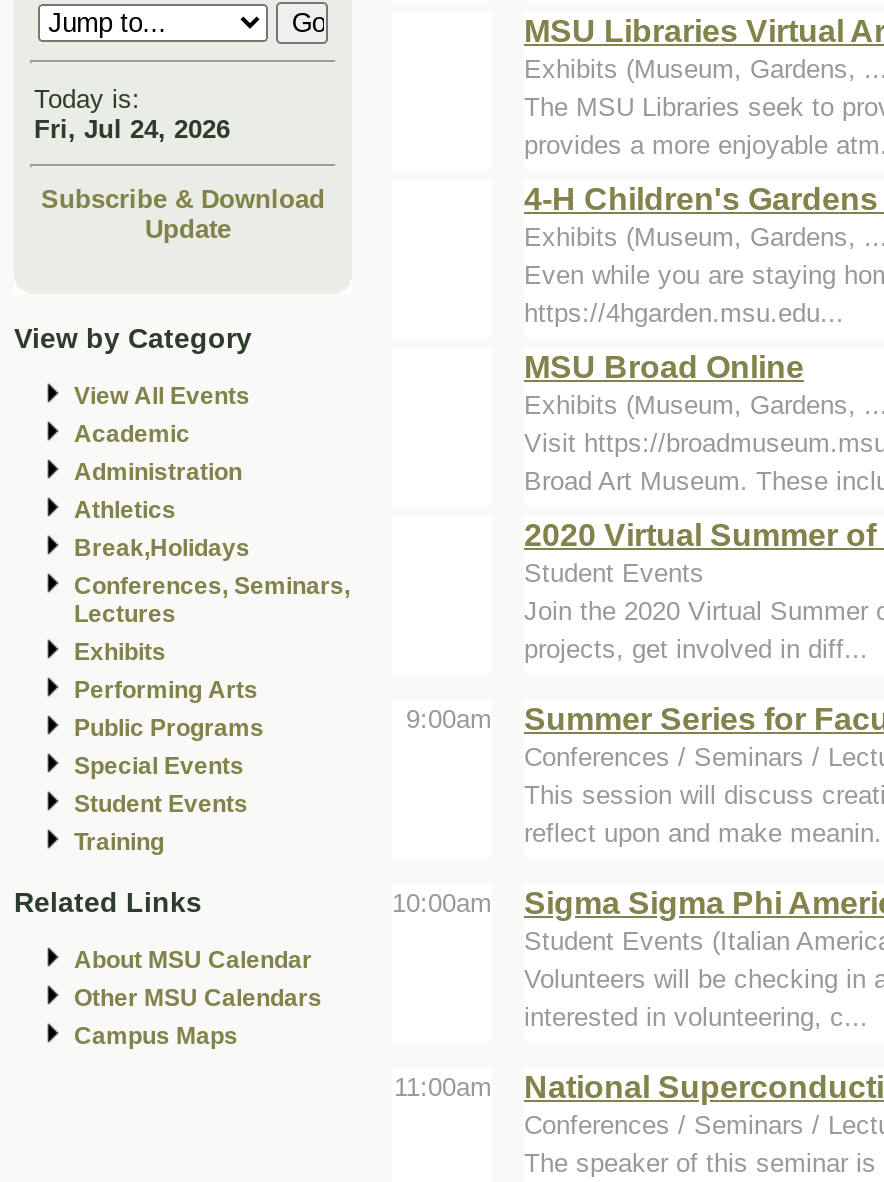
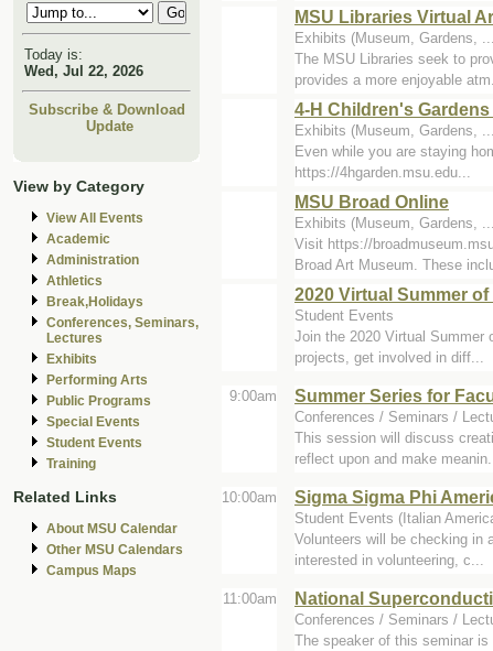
- Fri, Jul 24, 2026
+ Wed, Jul 22, 2026
